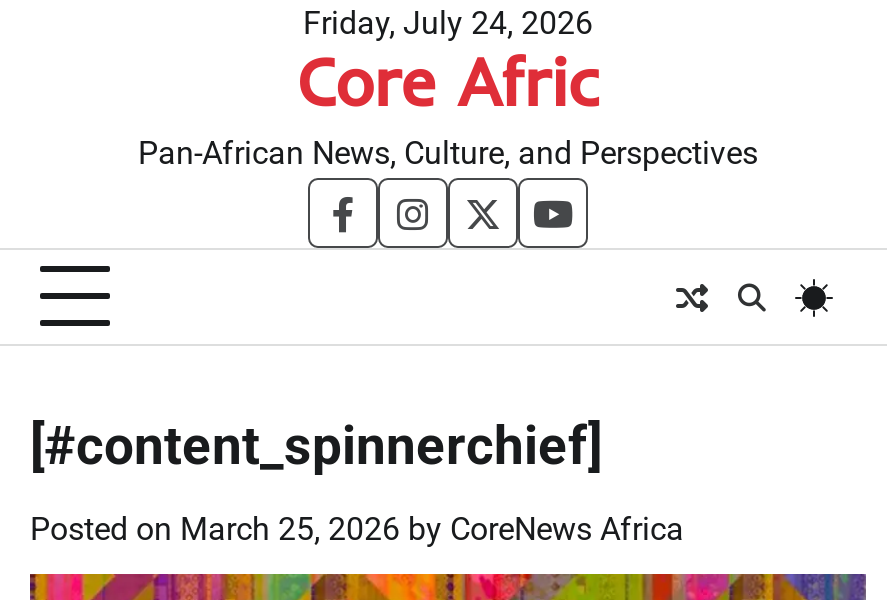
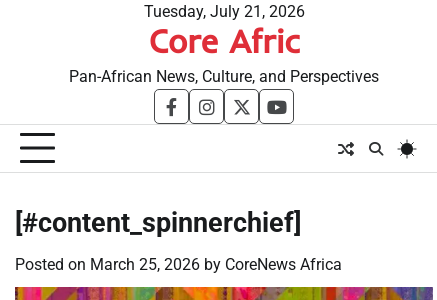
- Friday, July 24, 2026
+ Tuesday, July 21, 2026
